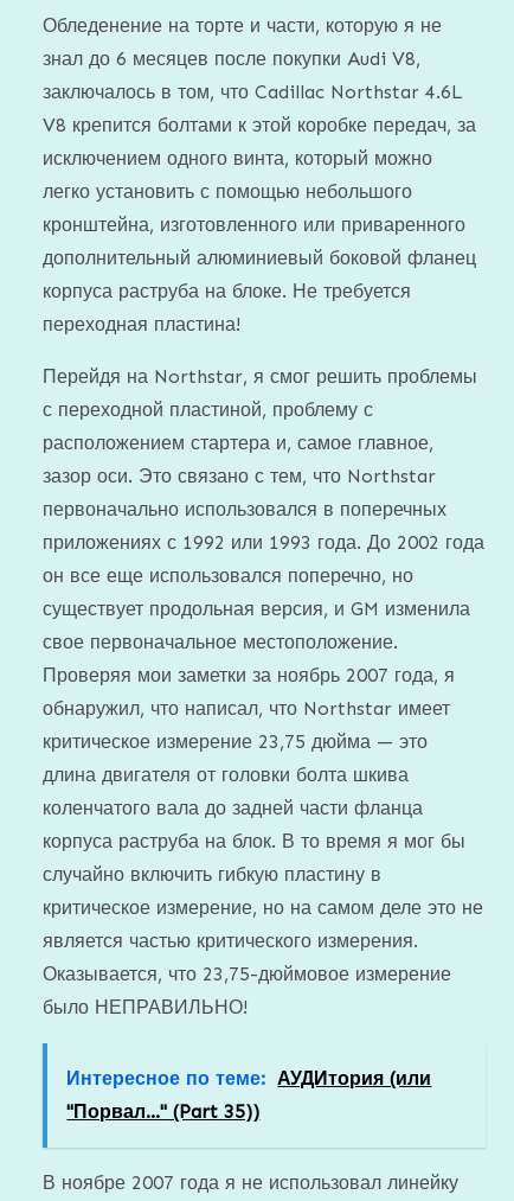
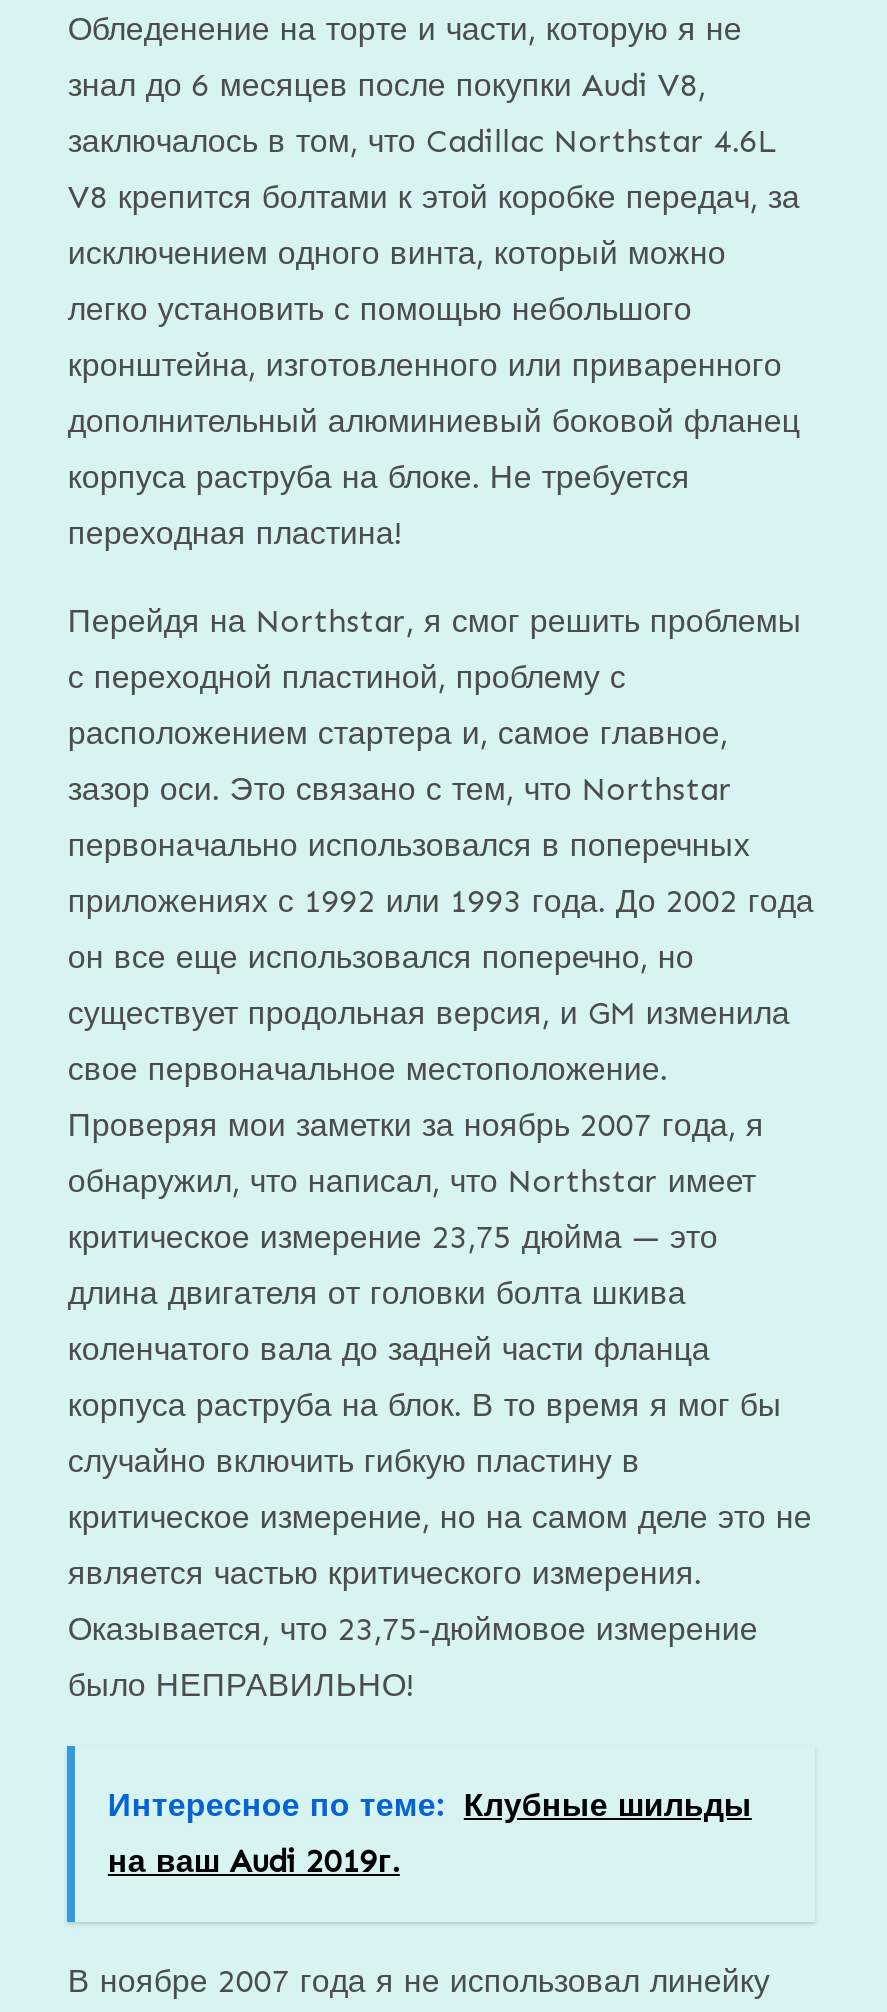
- Интересное по теме: АУДИтория (или
+ Интересное по теме: Клубные шильды

- "Порвал..." (Part 35))
+ на ваш Audi 2019г.
